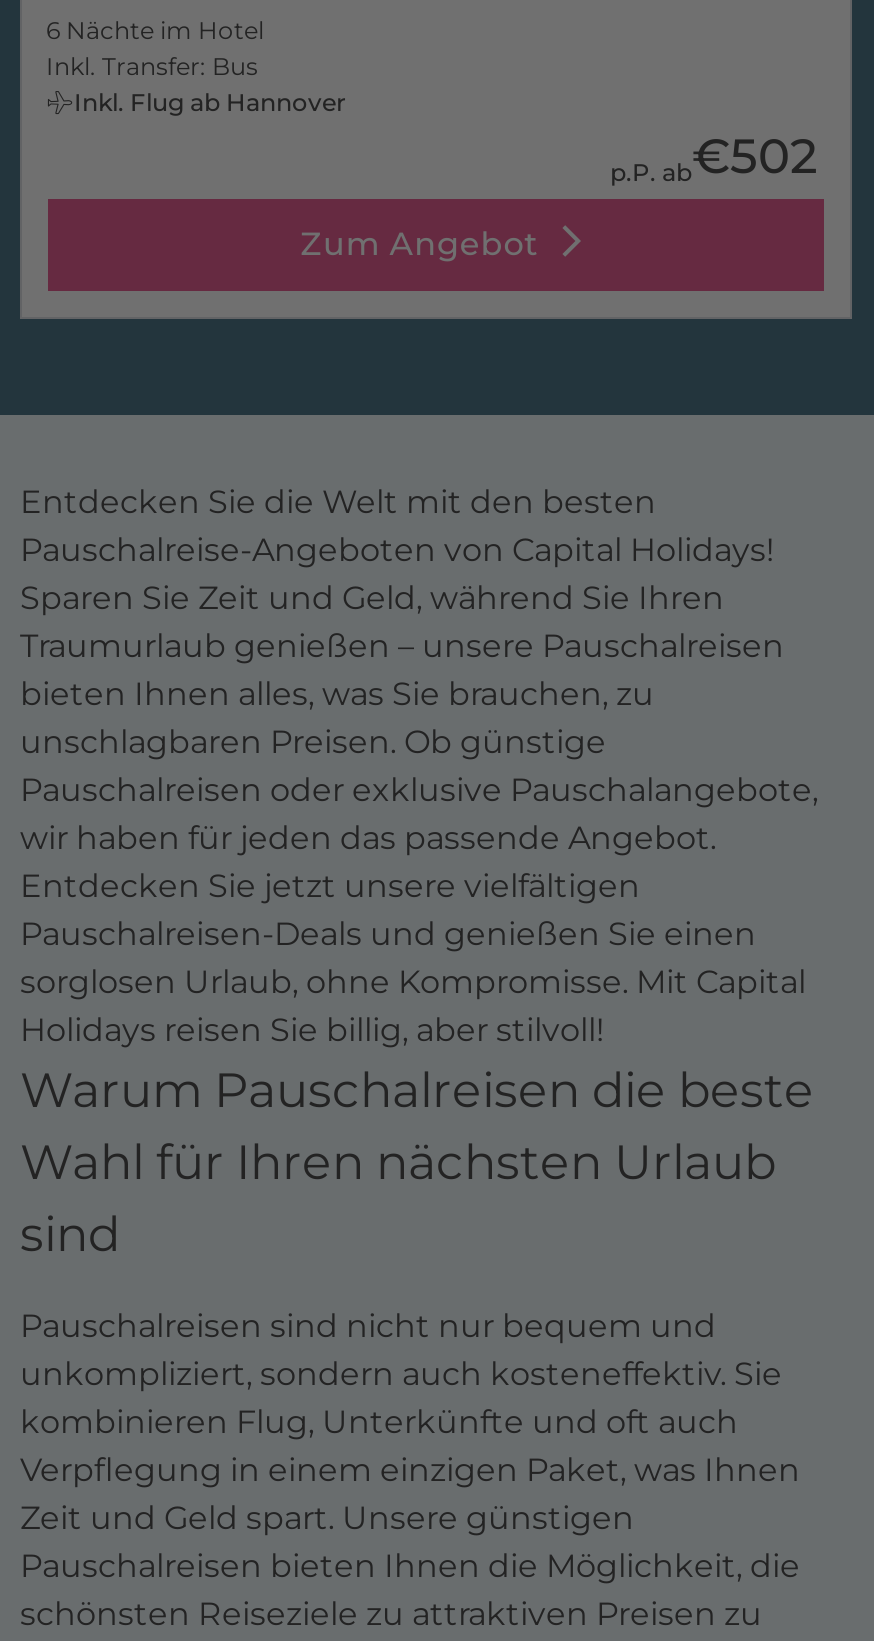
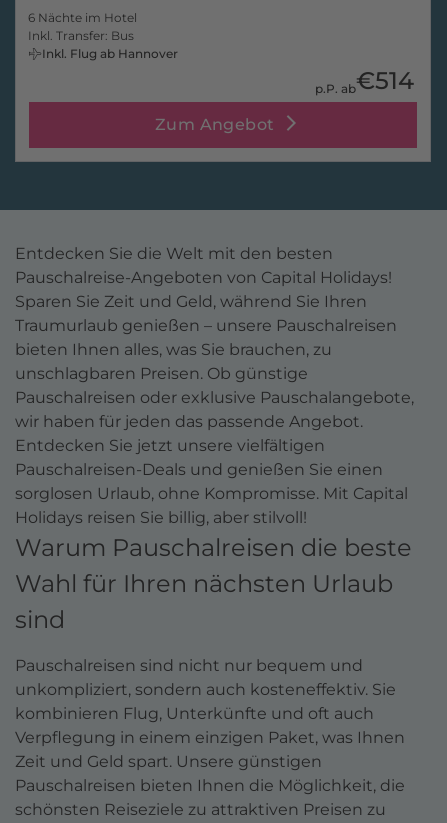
- p.P. ab€502
+ p.P. ab€514
